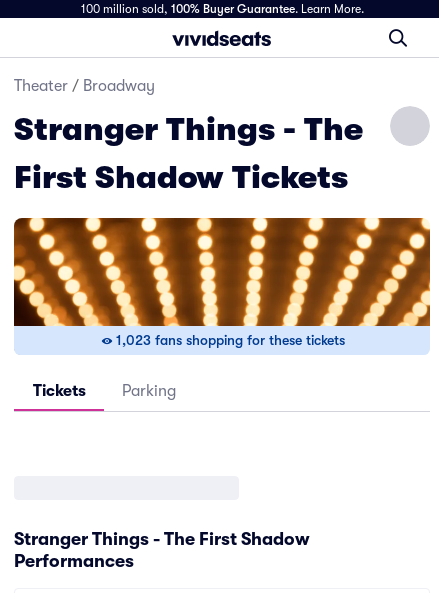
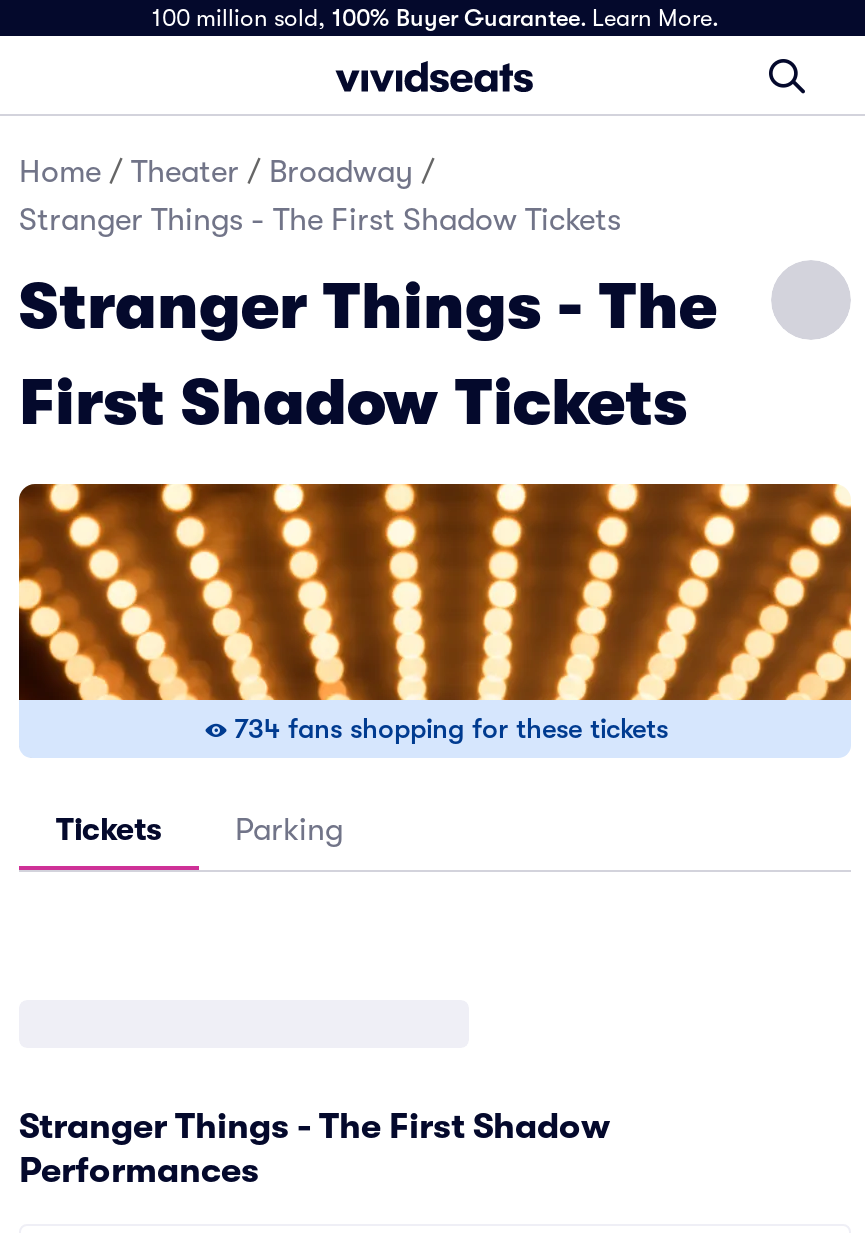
- Theater / Broadway
+ Home / Theater / Broadway /
+ Stranger Things - The First Shadow Tickets

- 1,023 fans shopping for these tickets
+ 734 fans shopping for these tickets
